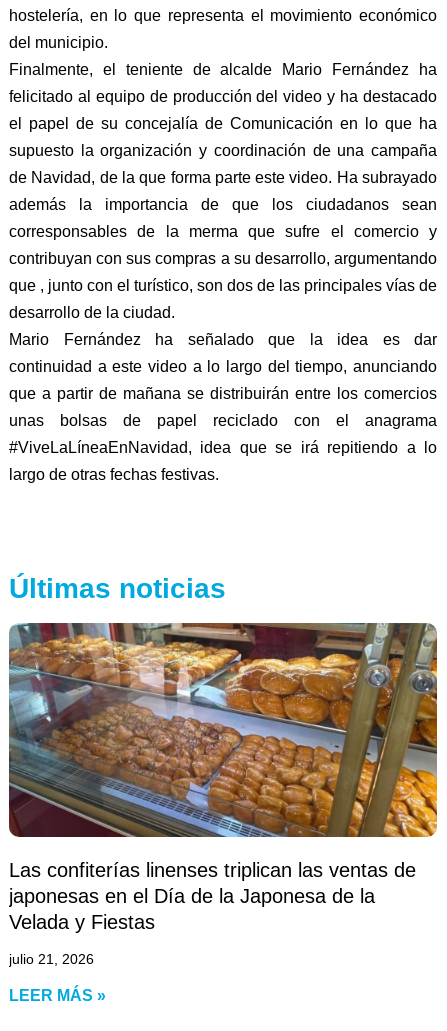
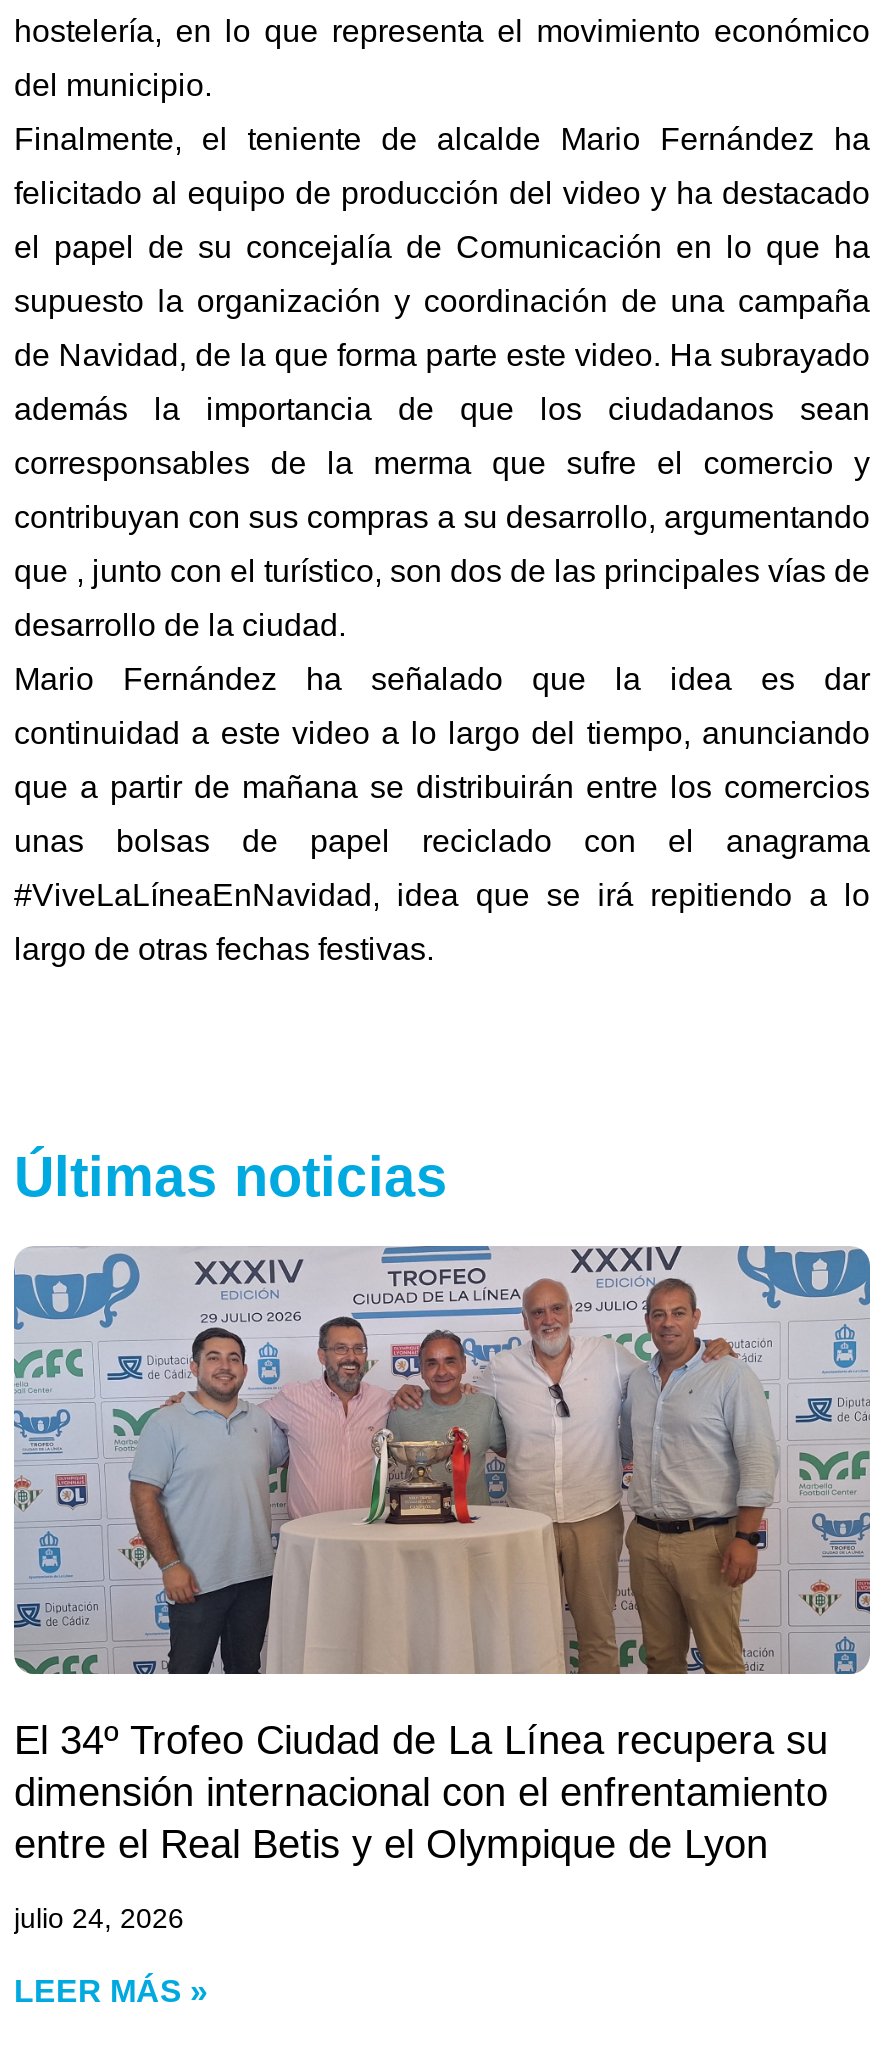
- [image]
- Las confiterías linenses triplican las ventas de
- japonesas en el Día de la Japonesa de la
- Velada y Fiestas
+ [image]
+ El 34º Trofeo Ciudad de La Línea recupera su
+ dimensión internacional con el enfrentamiento
+ entre el Real Betis y el Olympique de Lyon

- julio 21, 2026
+ julio 24, 2026
